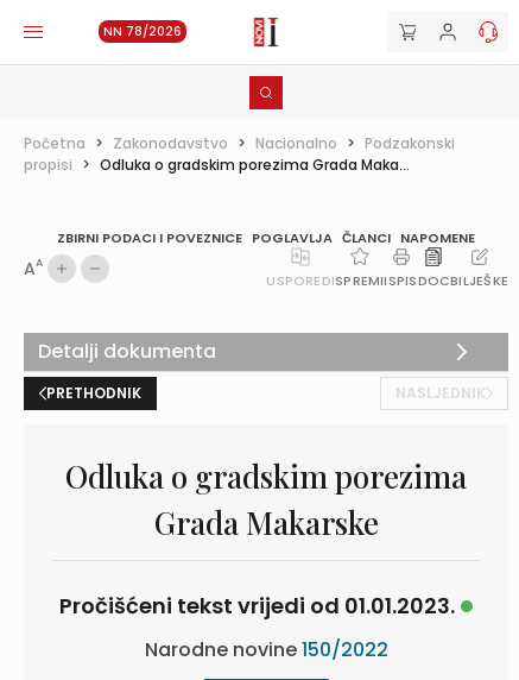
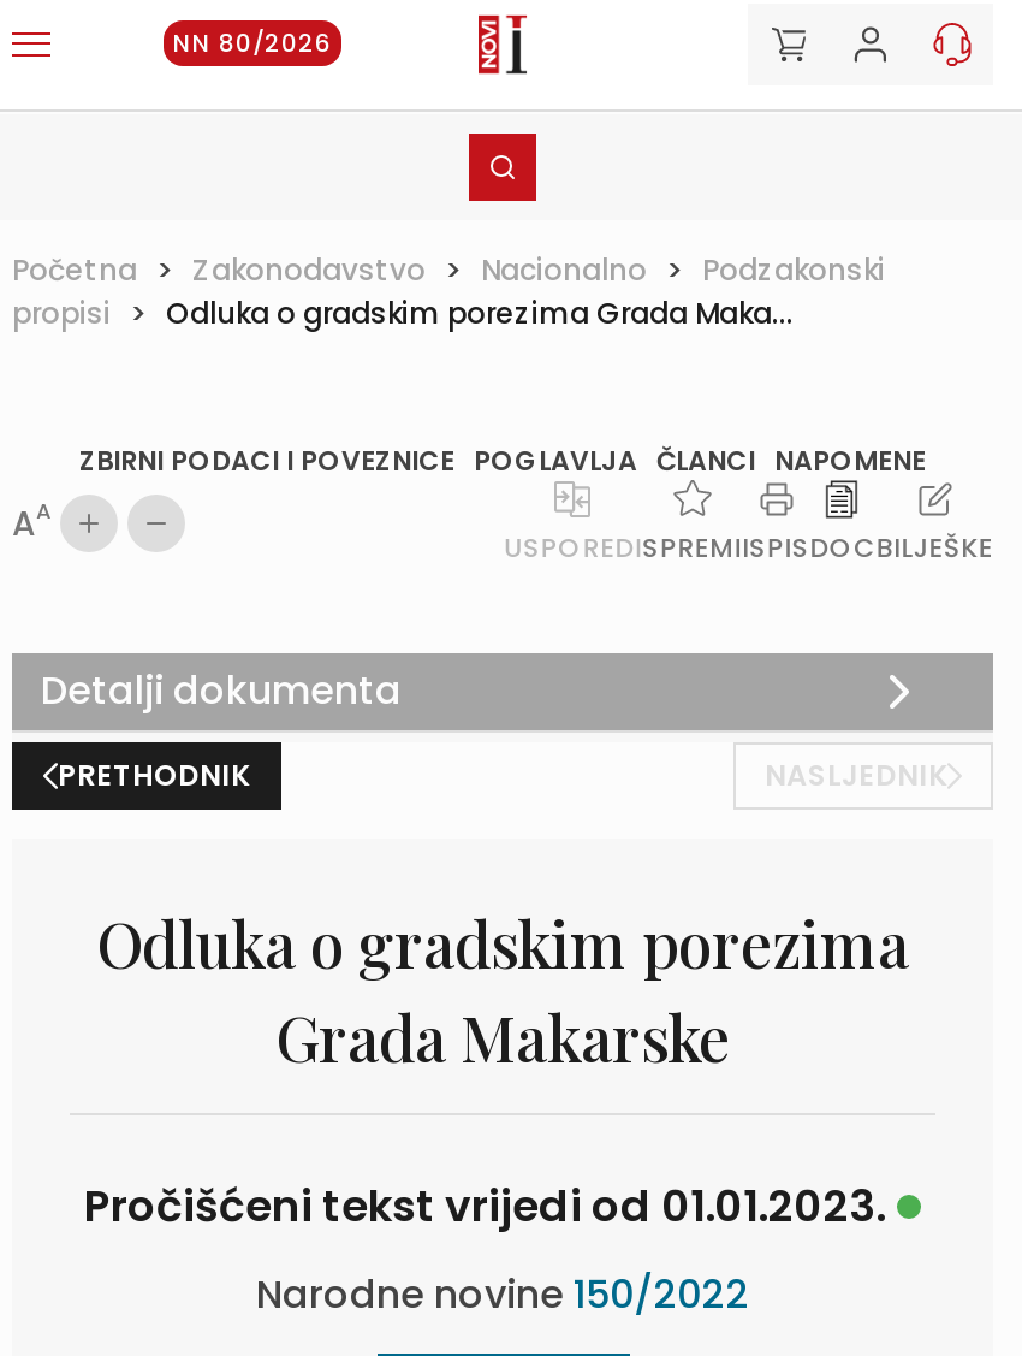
- NN 78/2026
+ NN 80/2026
